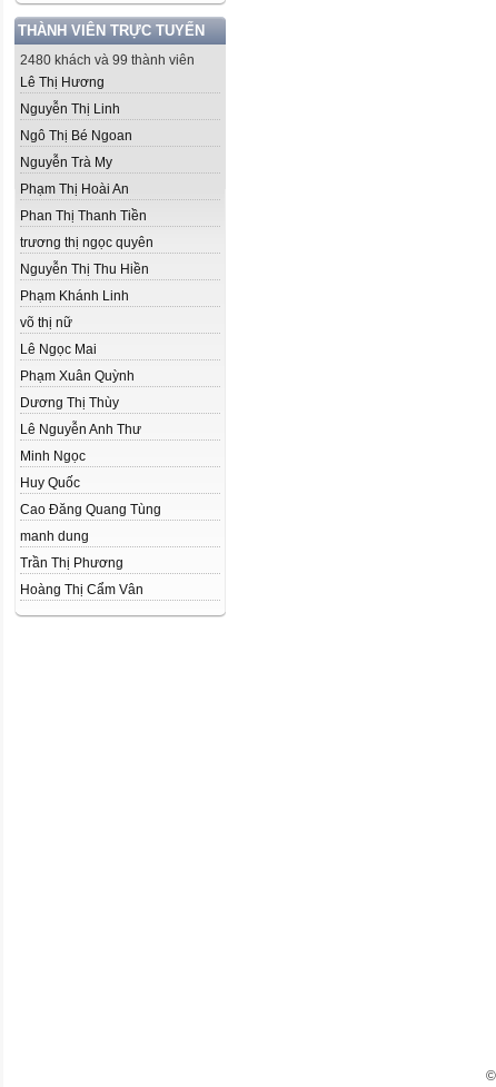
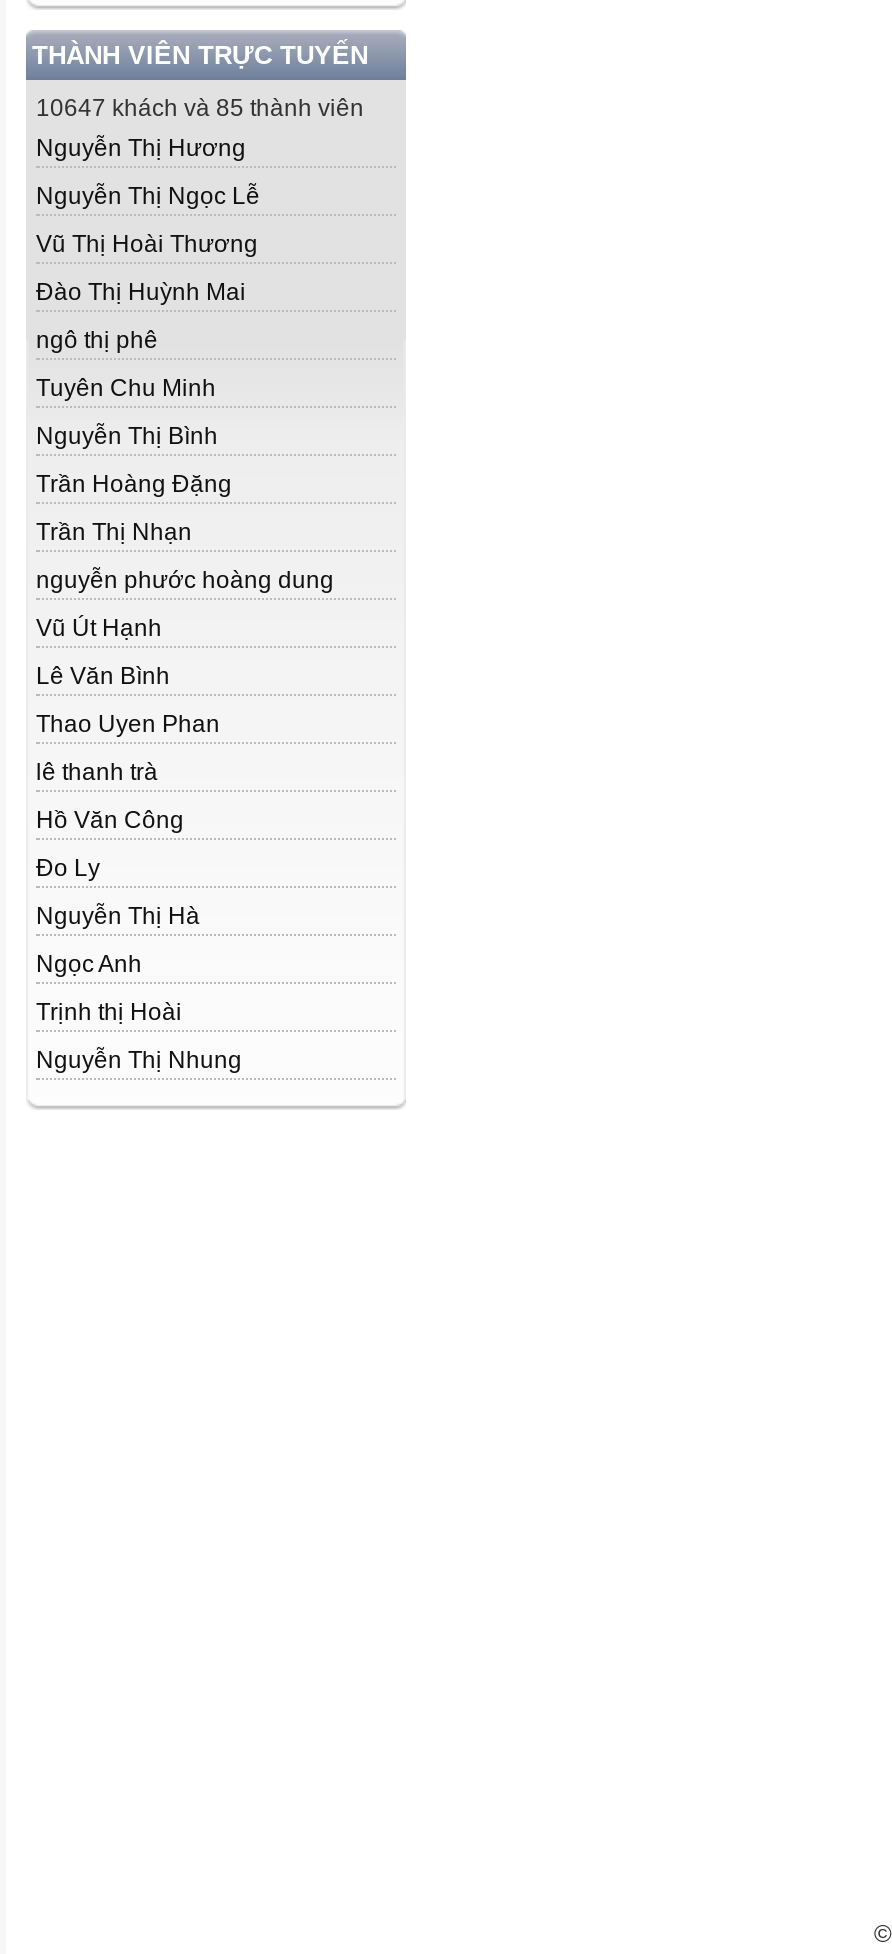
- 2480 khách và 99 thành viên
- Lê Thị Hương
+ 10647 khách và 85 thành viên
+ Nguyễn Thị Hương

- Nguyễn Thị Linh
+ Nguyễn Thị Ngọc Lễ

- Ngô Thị Bé Ngoan
+ Vũ Thị Hoài Thương

- Nguyễn Trà My
+ Đào Thị Huỳnh Mai

- Phạm Thị Hoài An
+ ngô thị phê

- Phan Thị Thanh Tiền
+ Tuyên Chu Minh

- trương thị ngọc quyên
+ Nguyễn Thị Bình

- Nguyễn Thị Thu Hiền
+ Trần Hoàng Đặng

- Phạm Khánh Linh
+ Trần Thị Nhạn

- võ thị nữ
+ nguyễn phước hoàng dung

- Lê Ngọc Mai
+ Vũ Út Hạnh

- Phạm Xuân Quỳnh
+ Lê Văn Bình

- Dương Thị Thùy
+ Thao Uyen Phan

- Lê Nguyễn Anh Thư
+ lê thanh trà

- Minh Ngọc
+ Hồ Văn Công

- Huy Quốc
+ Đo Ly

- Cao Đăng Quang Tùng
+ Nguyễn Thị Hà

- manh dung
+ Ngọc Anh

- Trần Thị Phương
+ Trịnh thị Hoài

- Hoàng Thị Cẩm Vân
+ Nguyễn Thị Nhung
